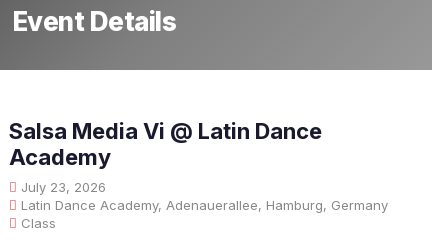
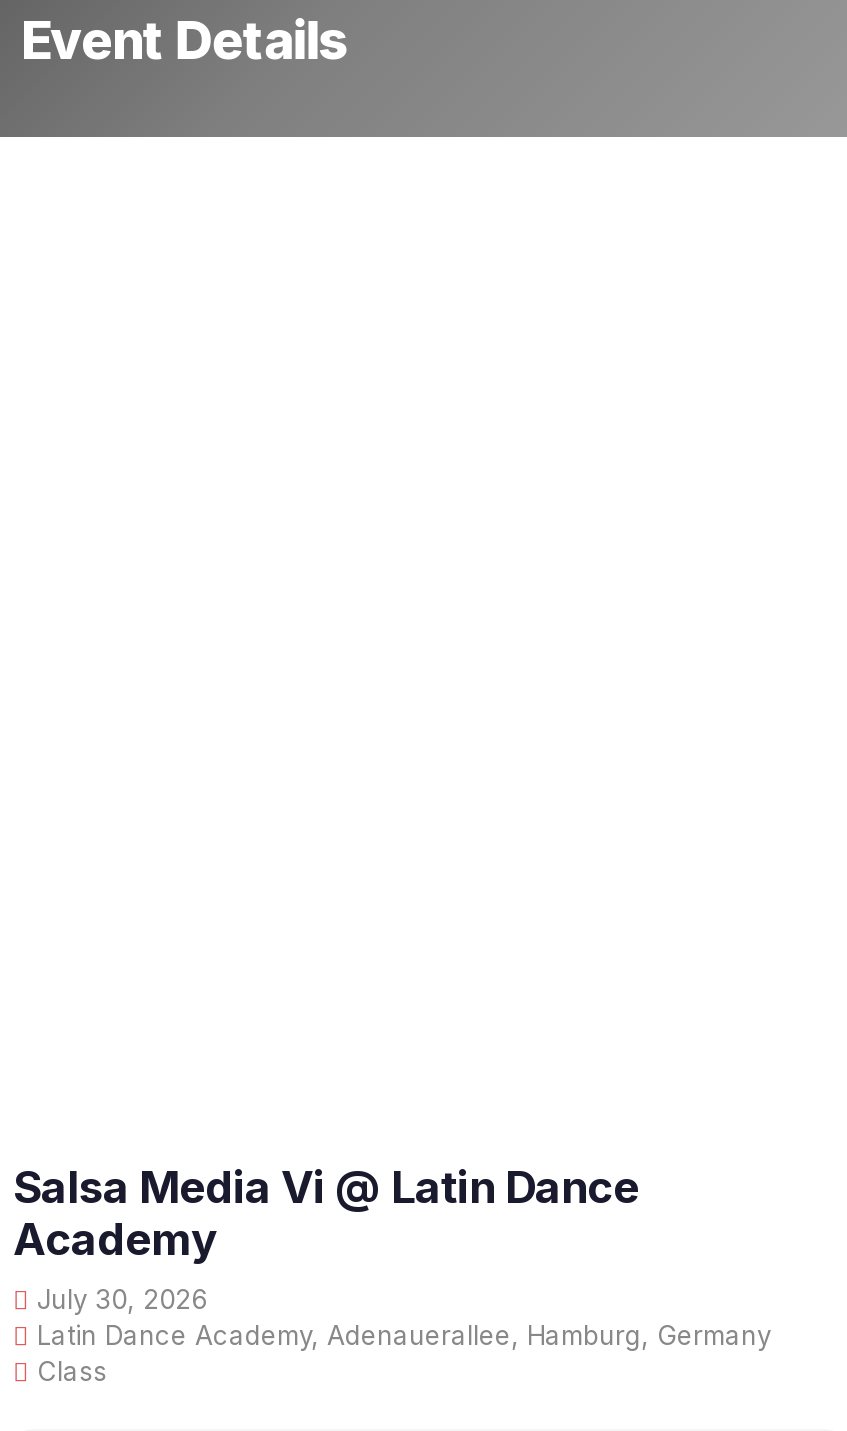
- July 23, 2026
+ July 30, 2026
